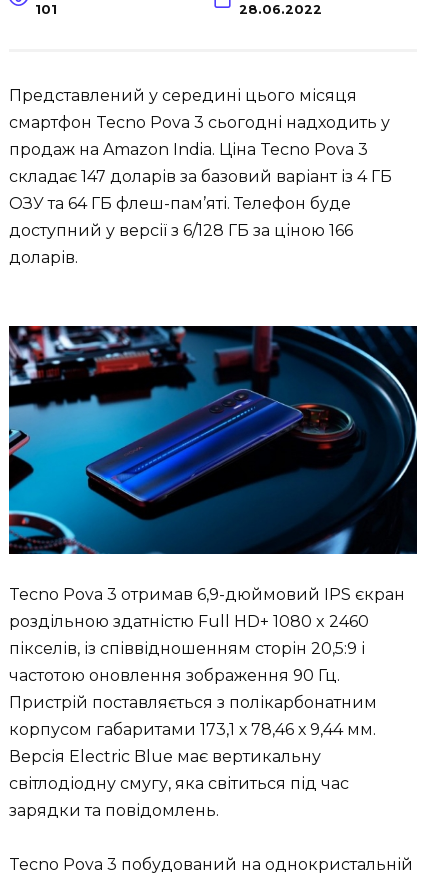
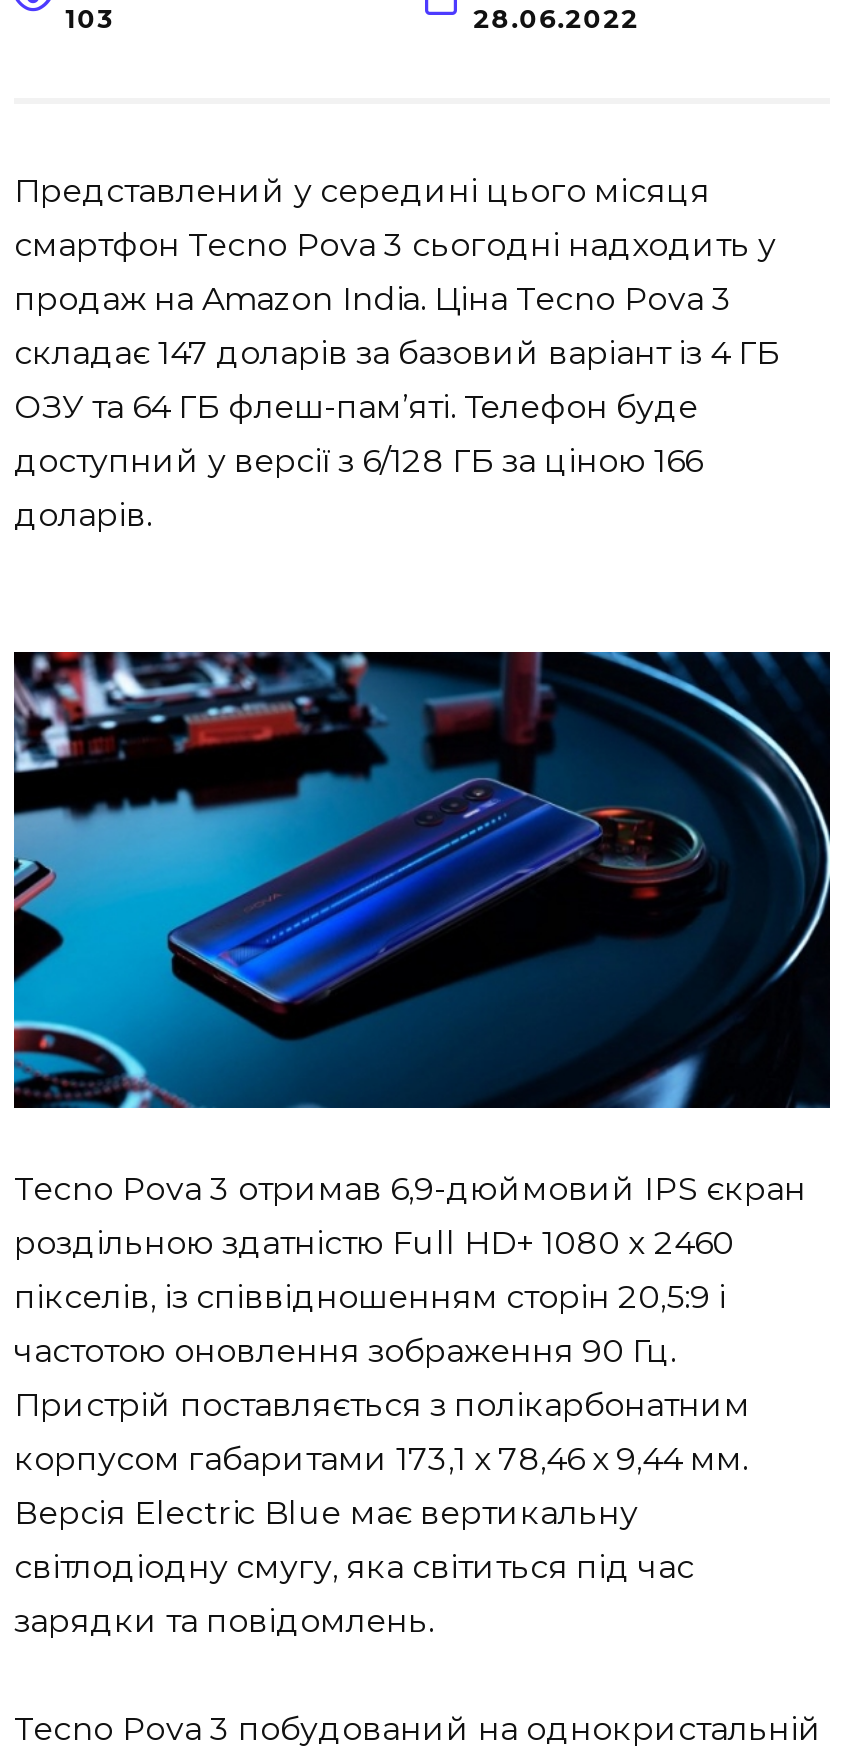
- 101
+ 103
